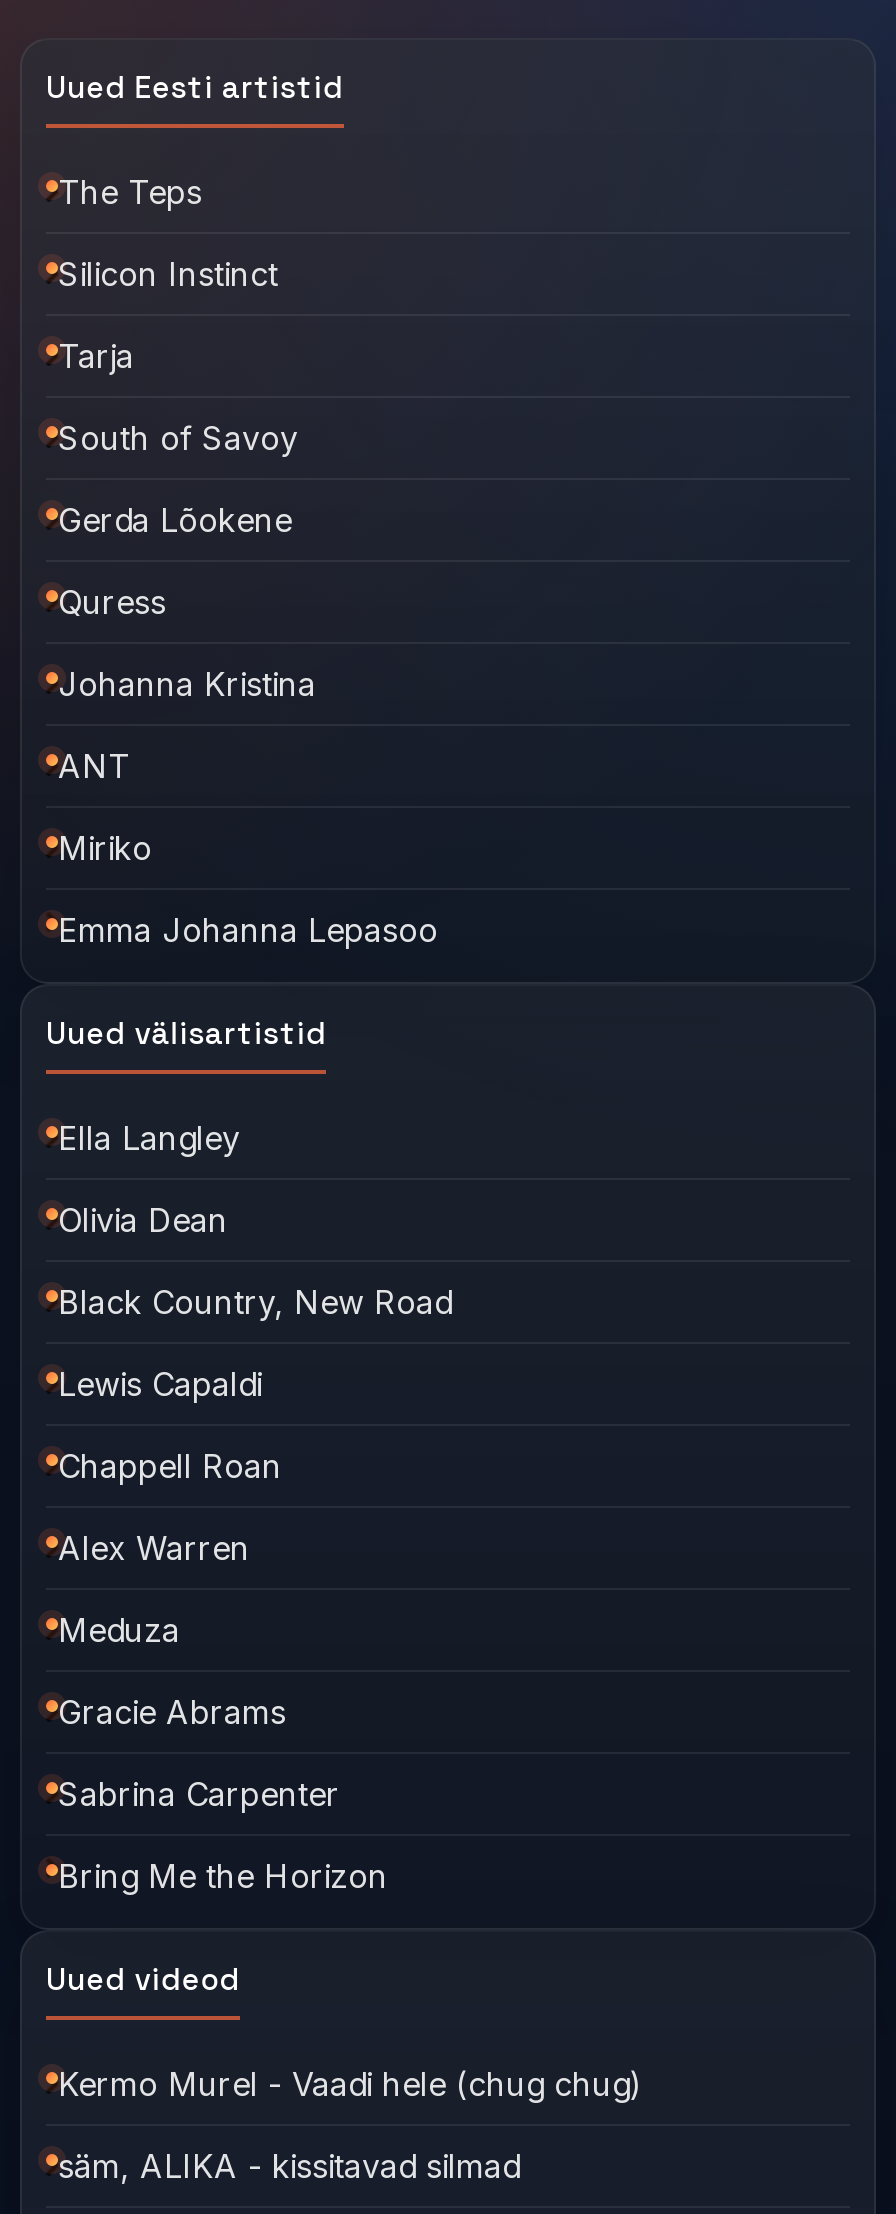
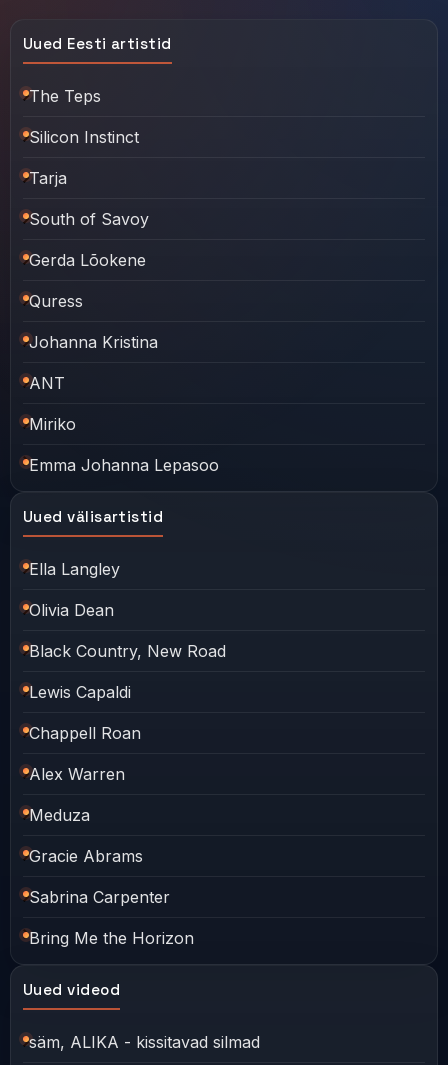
- Kermo Murel - Vaadi hele (chug chug)
